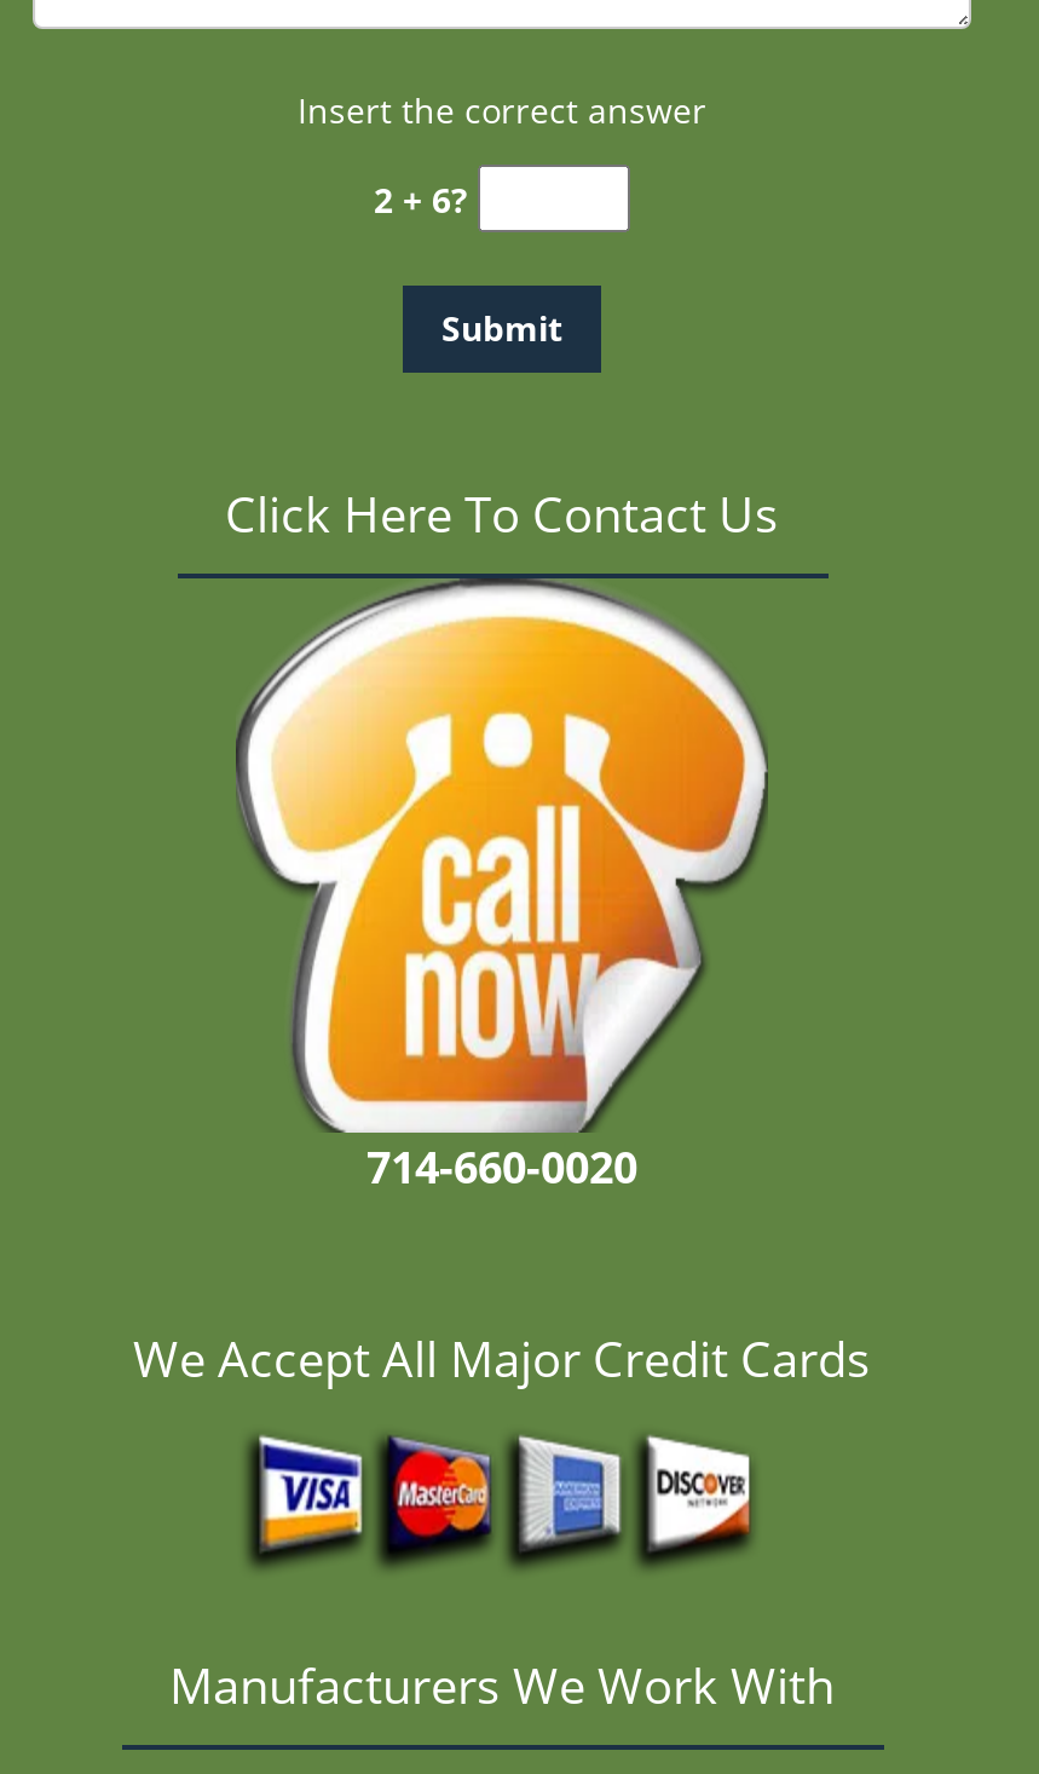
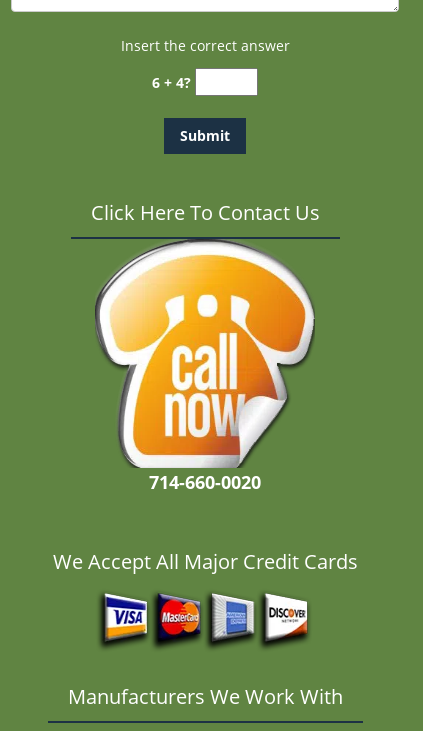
- 2 + 6?
+ 6 + 4?
